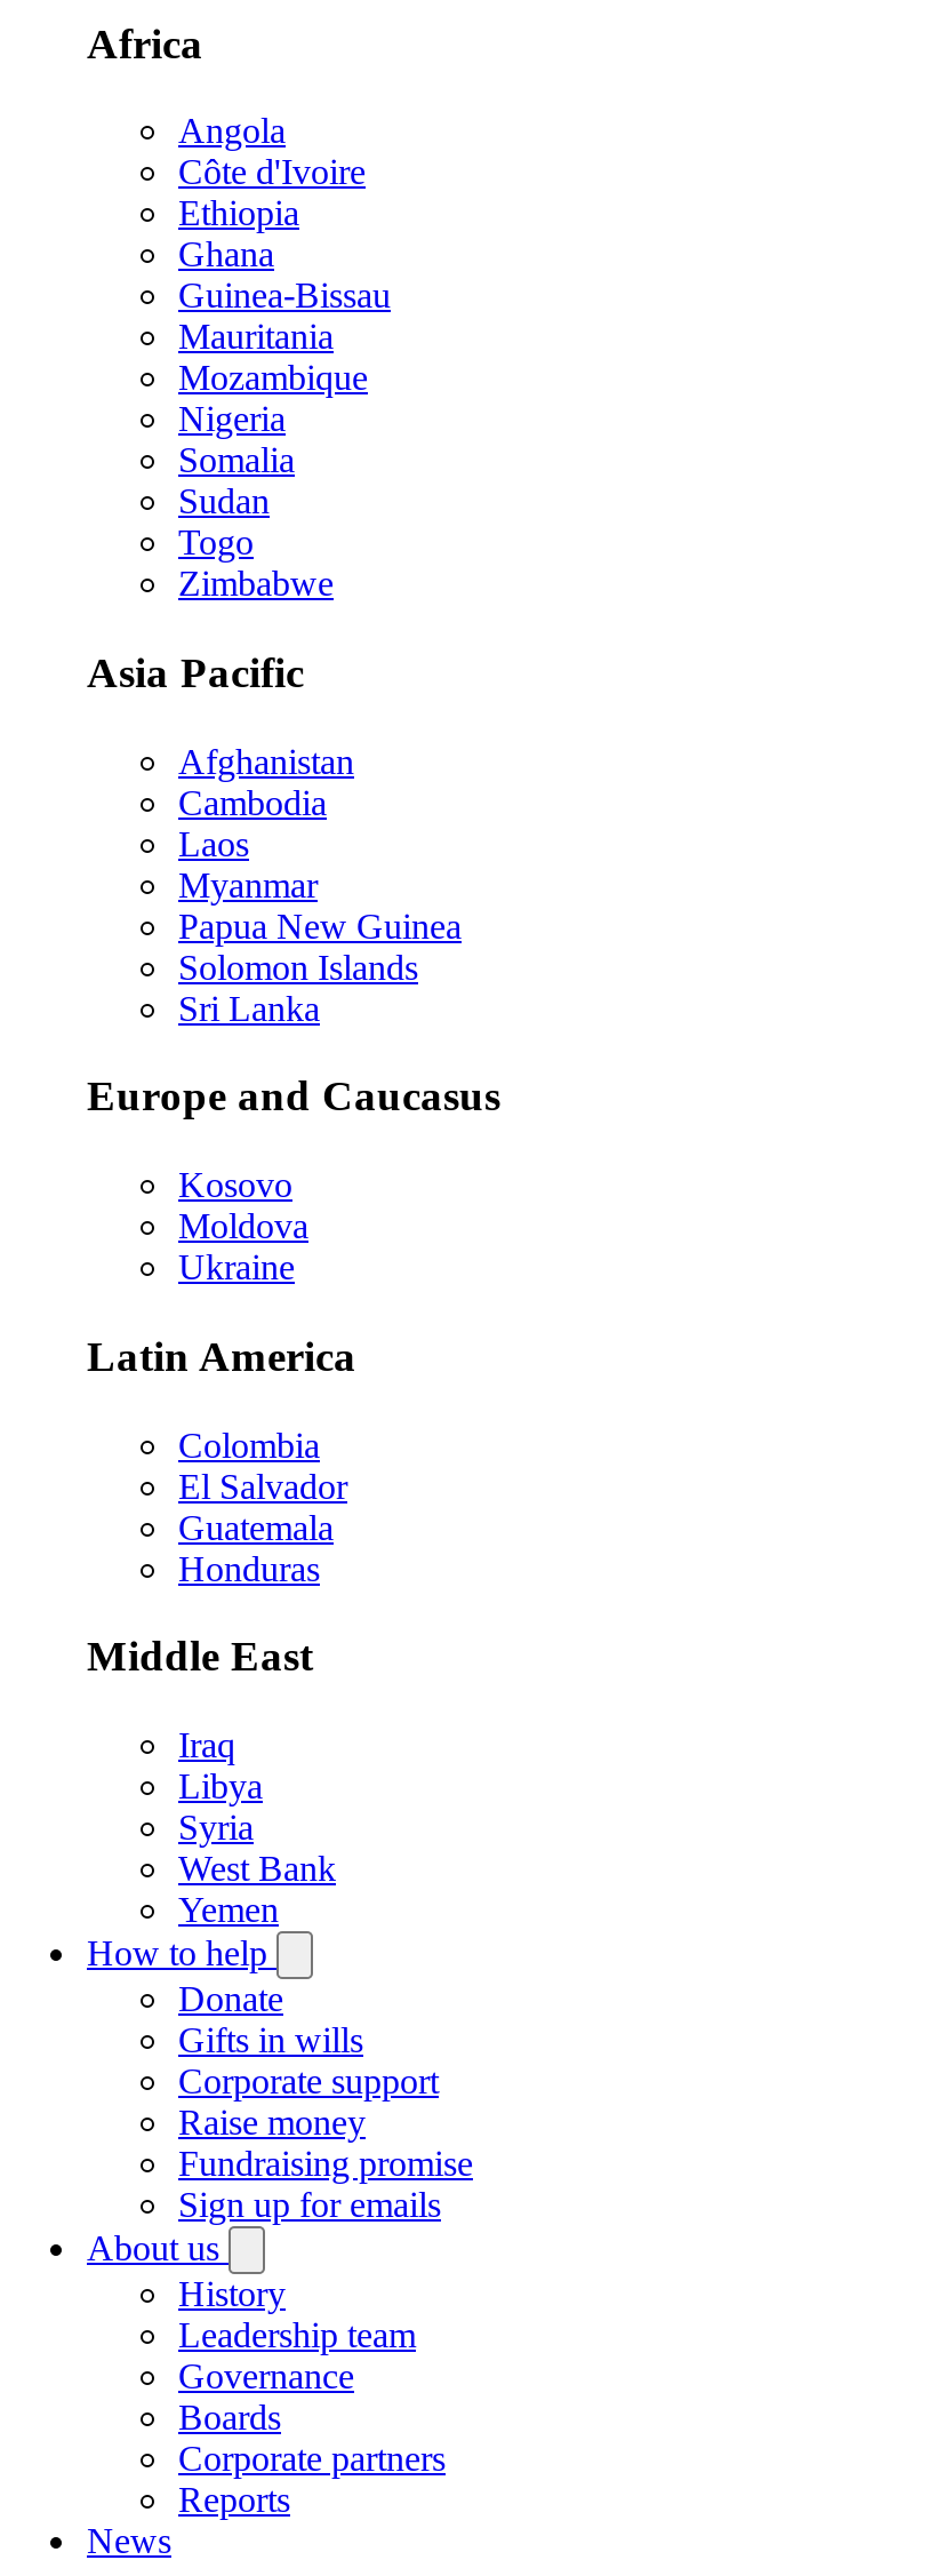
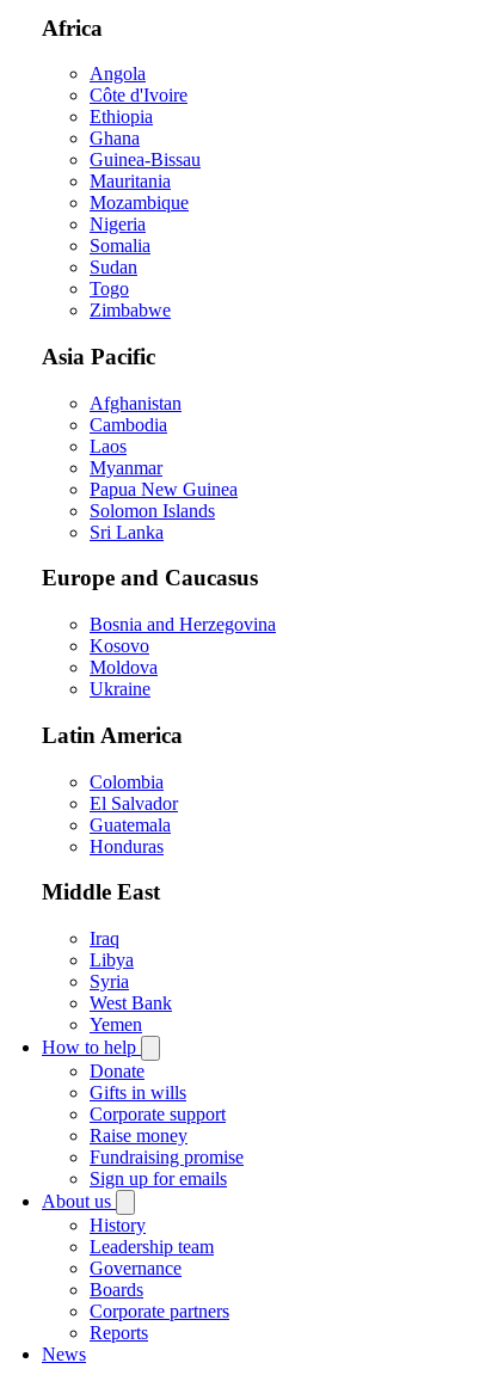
+ Bosnia and Herzegovina
